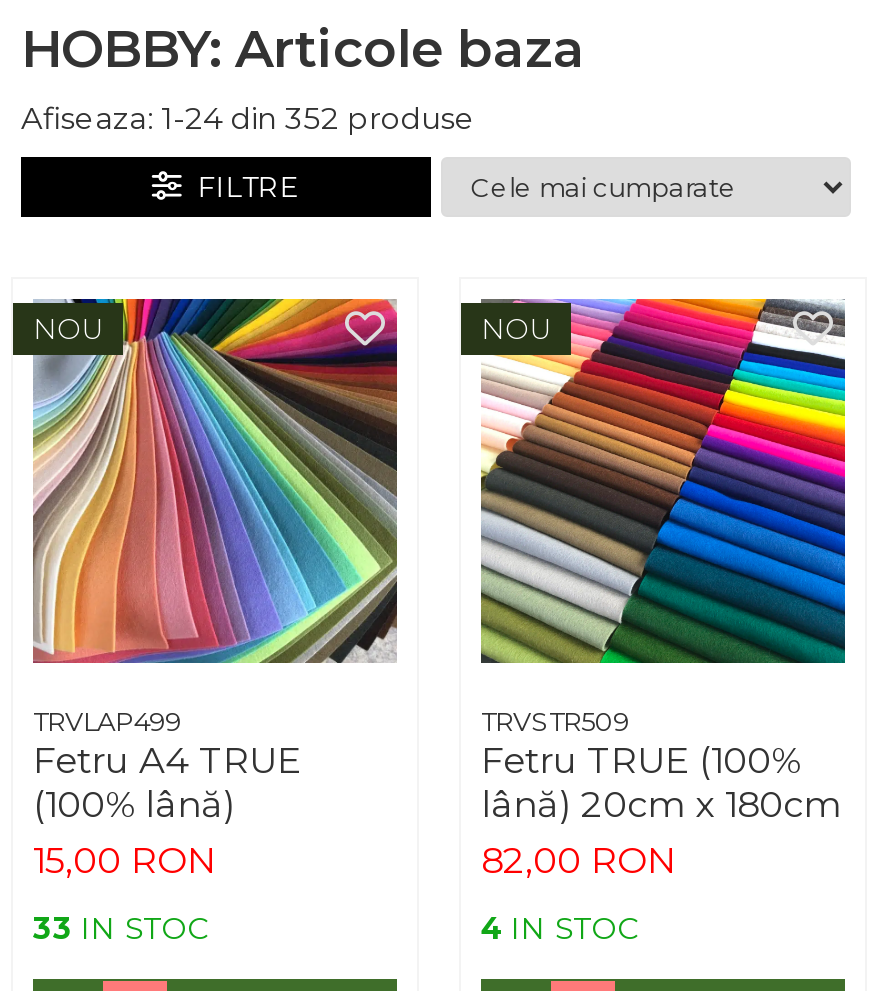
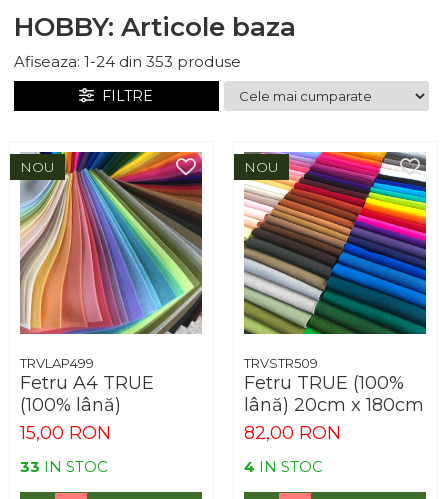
- Afiseaza: 1-24 din 352 produse
+ Afiseaza: 1-24 din 353 produse
